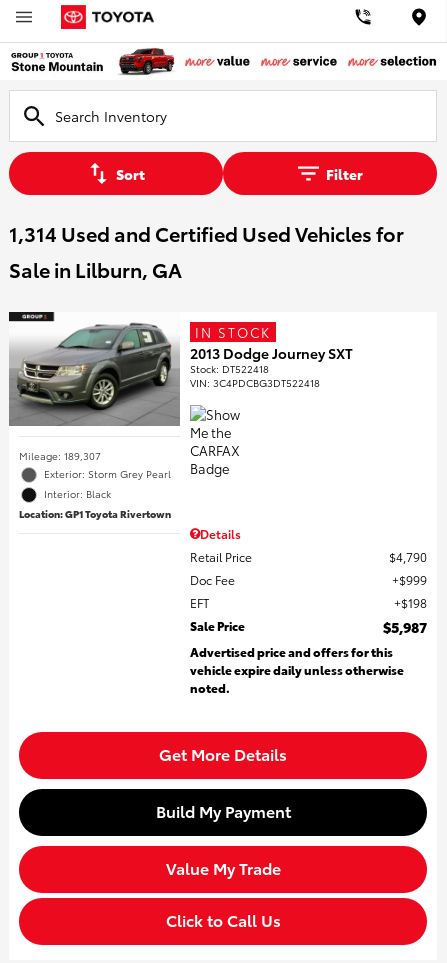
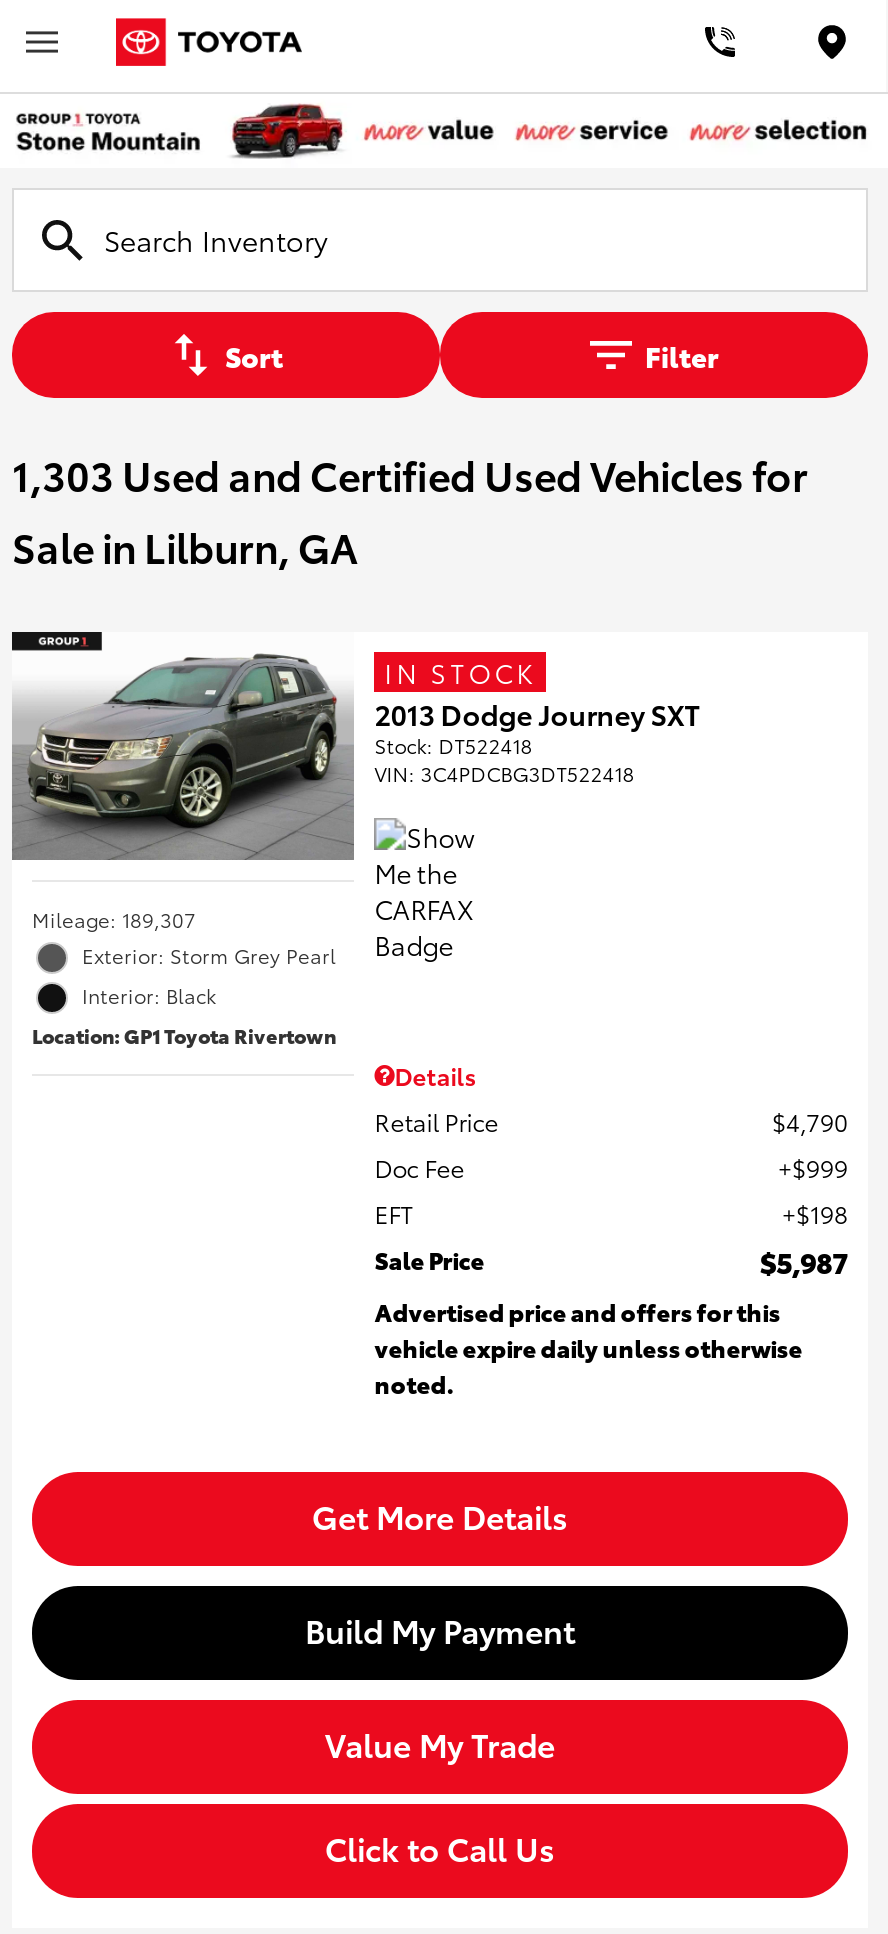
- 1,314 Used and Certified Used Vehicles for
+ 1,303 Used and Certified Used Vehicles for
